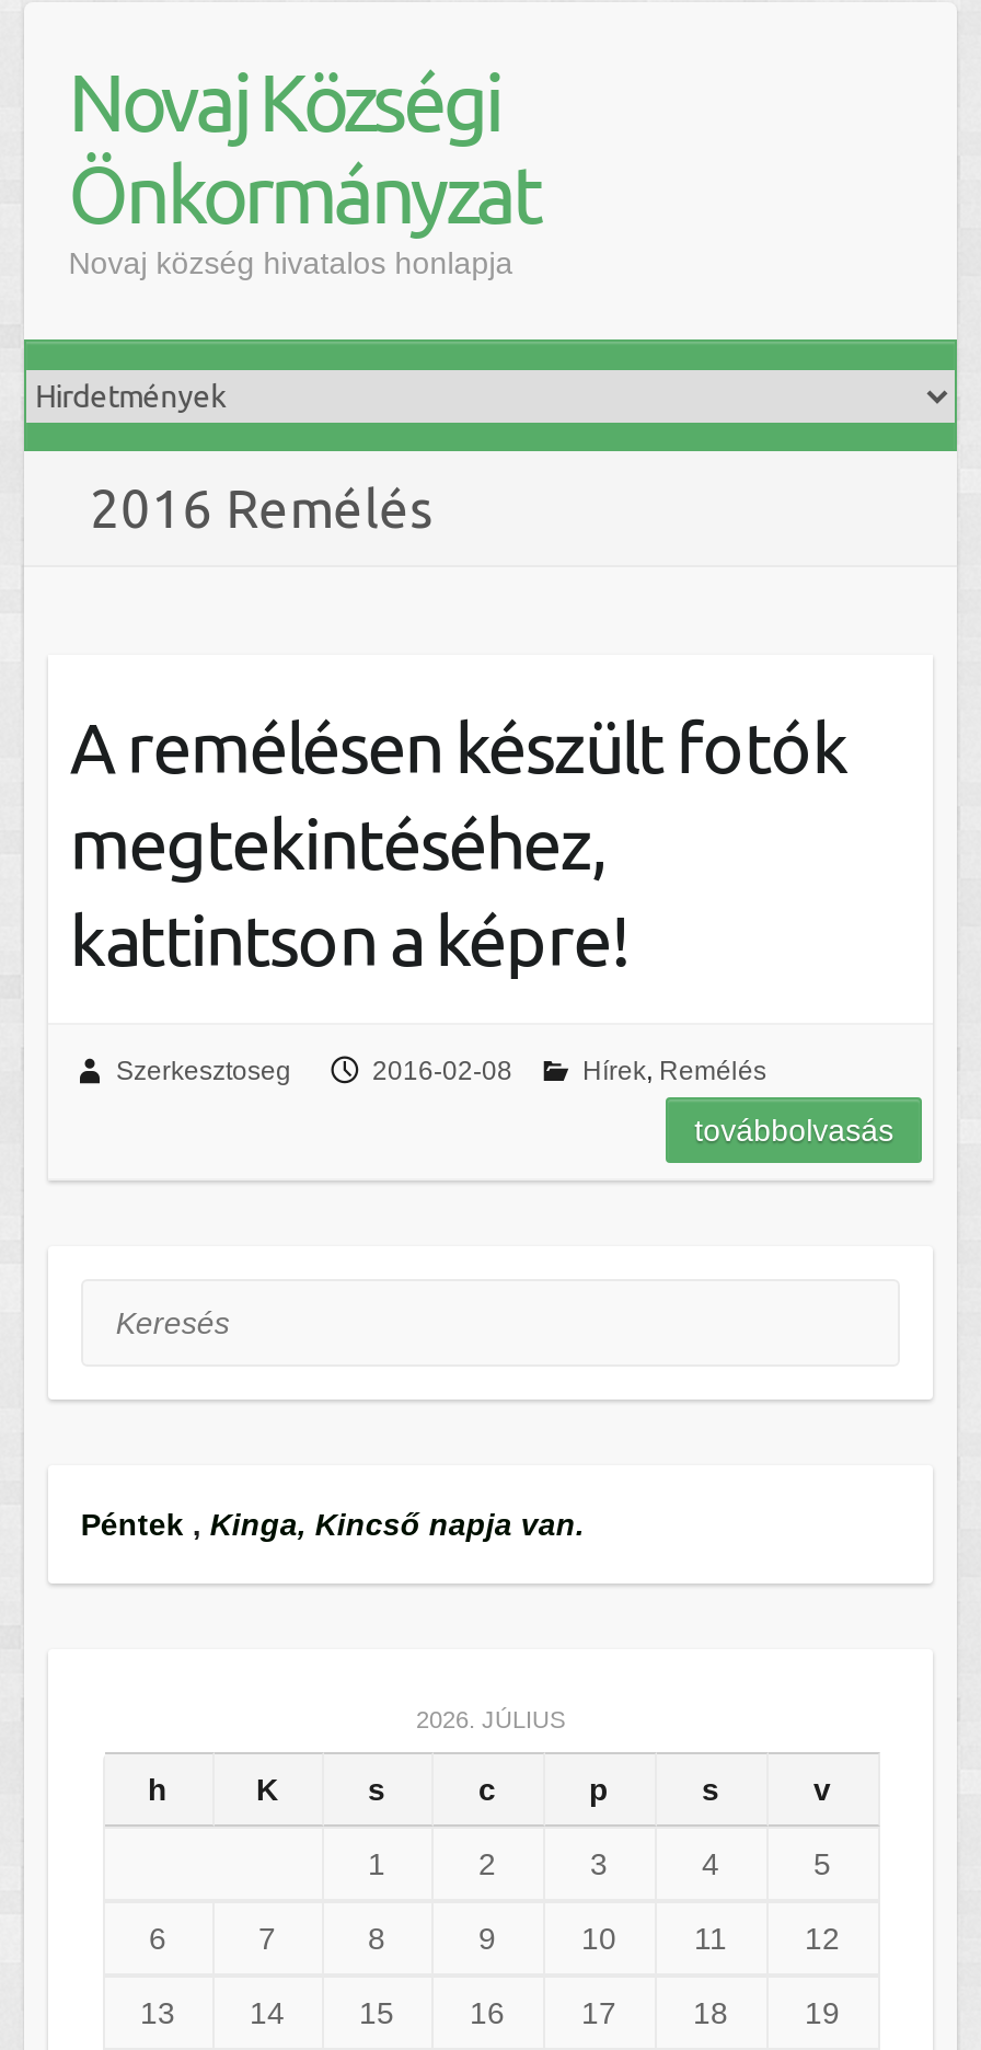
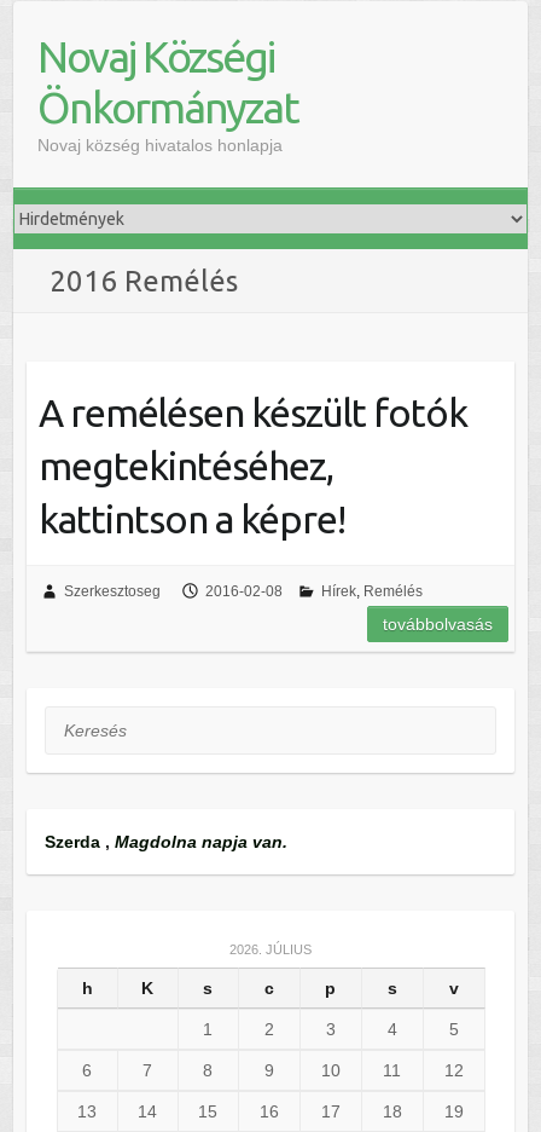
- Péntek, Kinga, Kincső napja van.
+ Szerda, Magdolna napja van.
